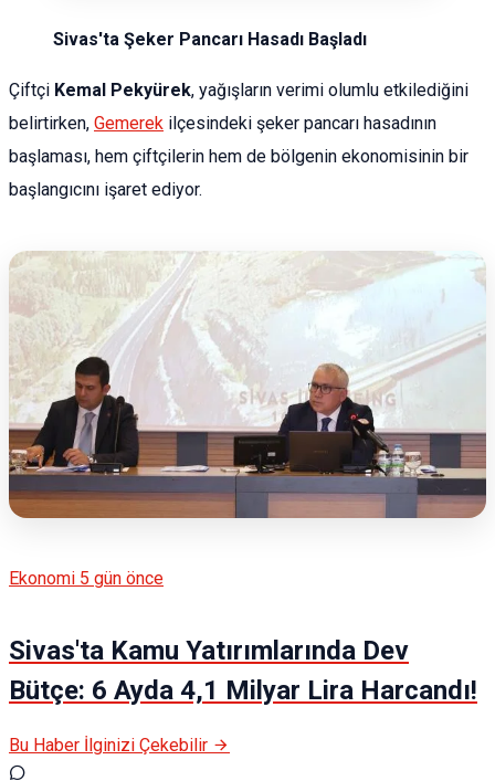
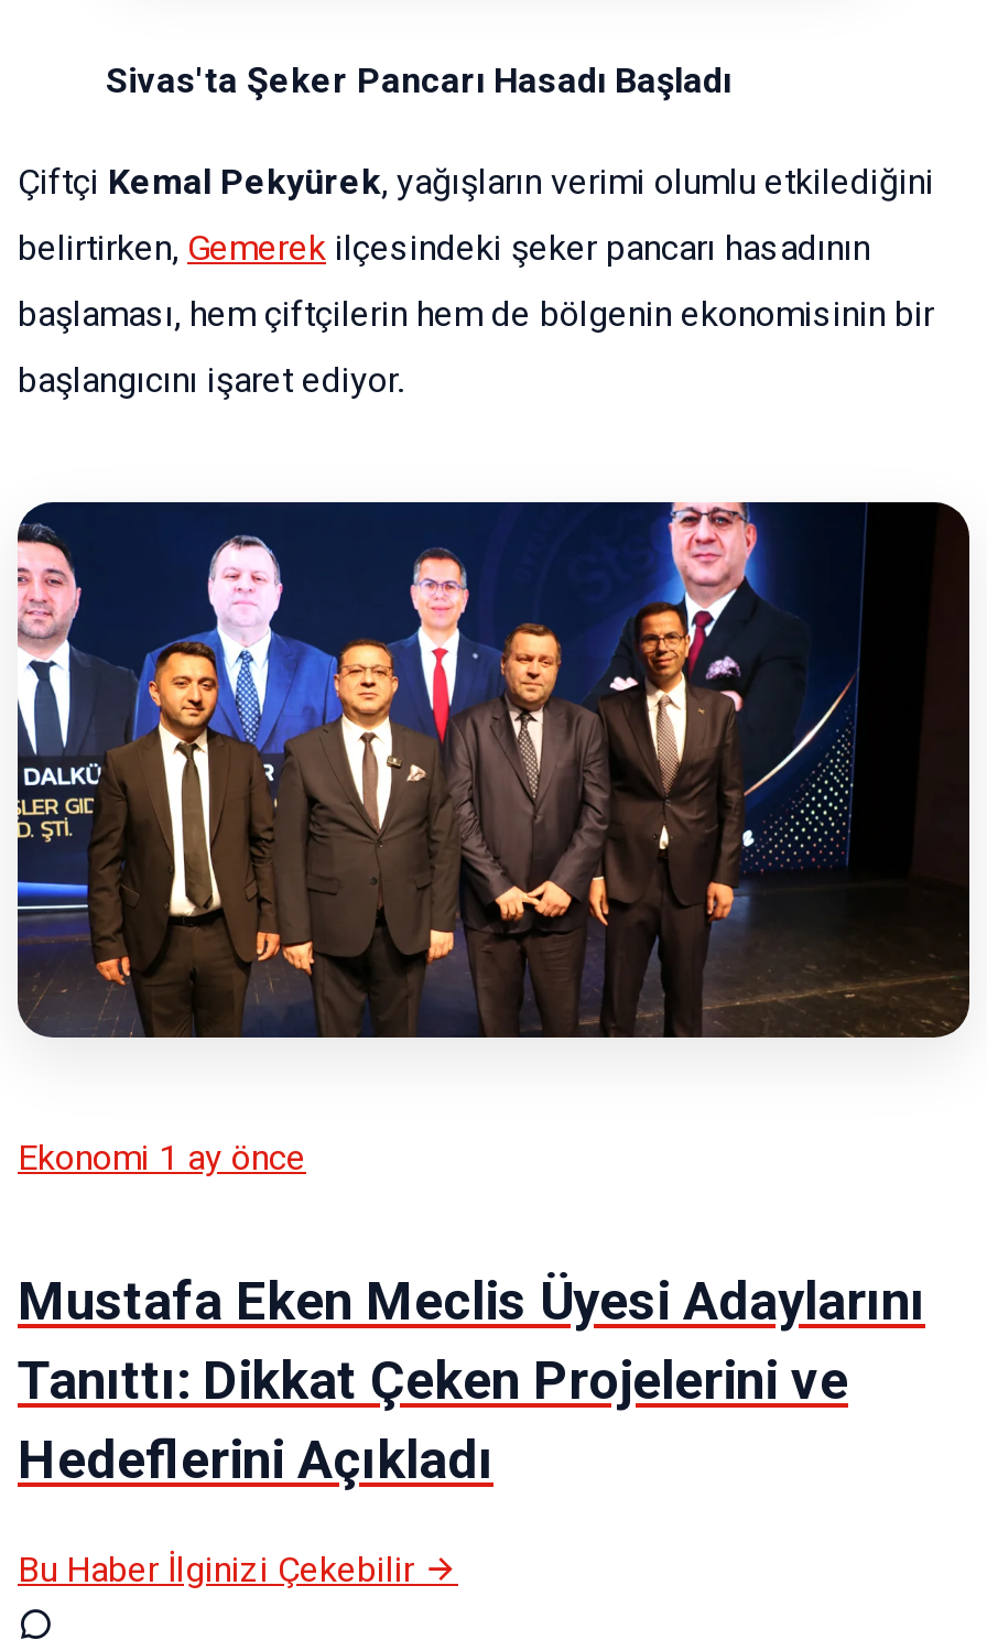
- [image]
+ [image]

- Ekonomi 5 gün önce
+ Ekonomi 1 ay önce

- Sivas'ta Kamu Yatırımlarında Dev
- Bütçe: 6 Ayda 4,1 Milyar Lira Harcandı!
+ Mustafa Eken Meclis Üyesi Adaylarını
+ Tanıttı: Dikkat Çeken Projelerini ve
+ Hedeflerini Açıkladı
